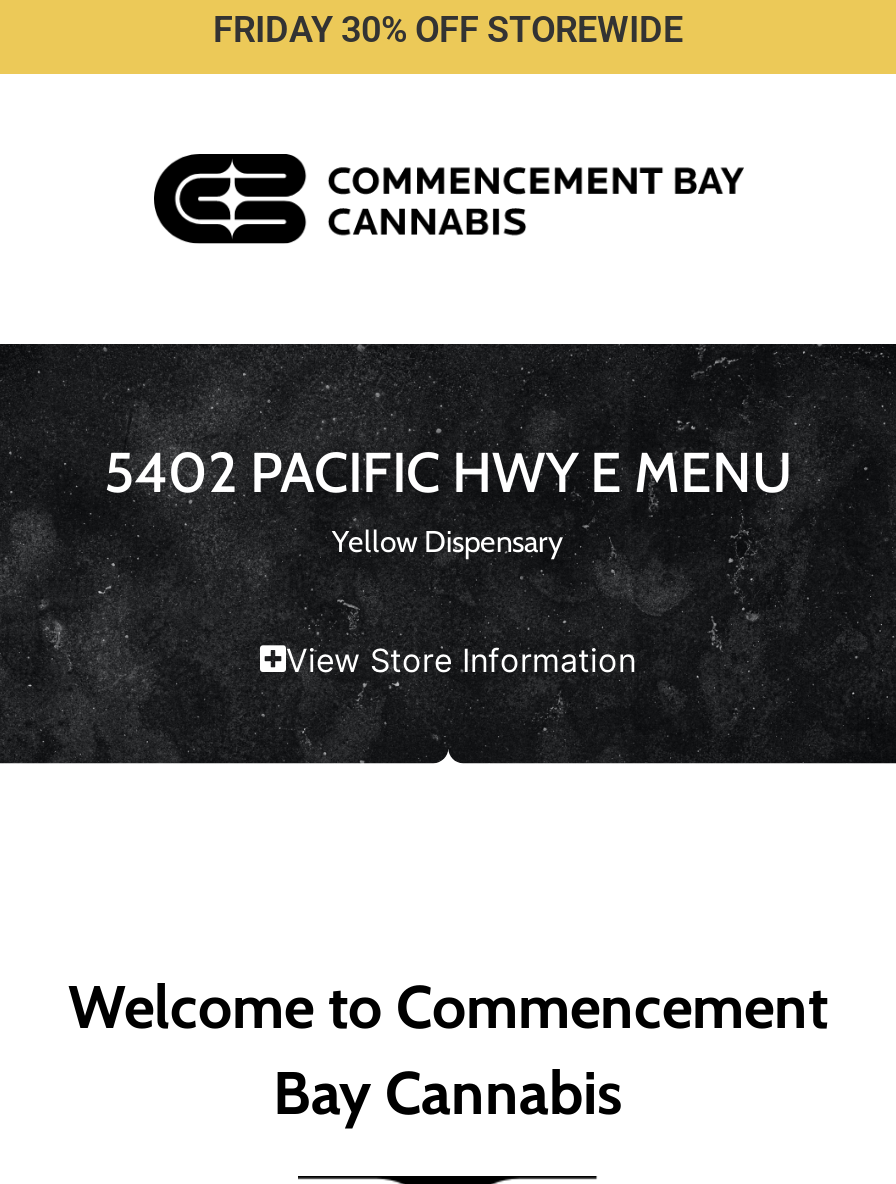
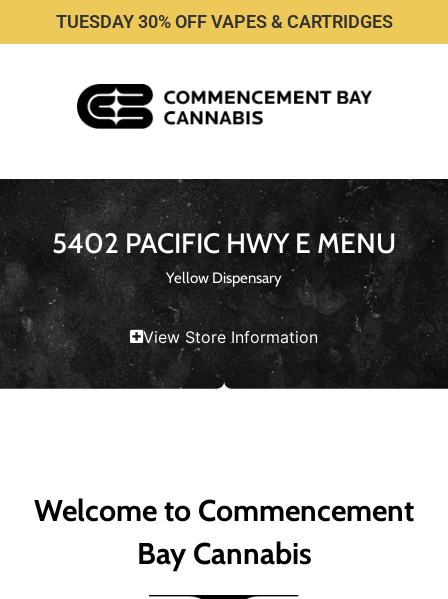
- FRIDAY 30% OFF STOREWIDE
+ TUESDAY 30% OFF VAPES & CARTRIDGES
